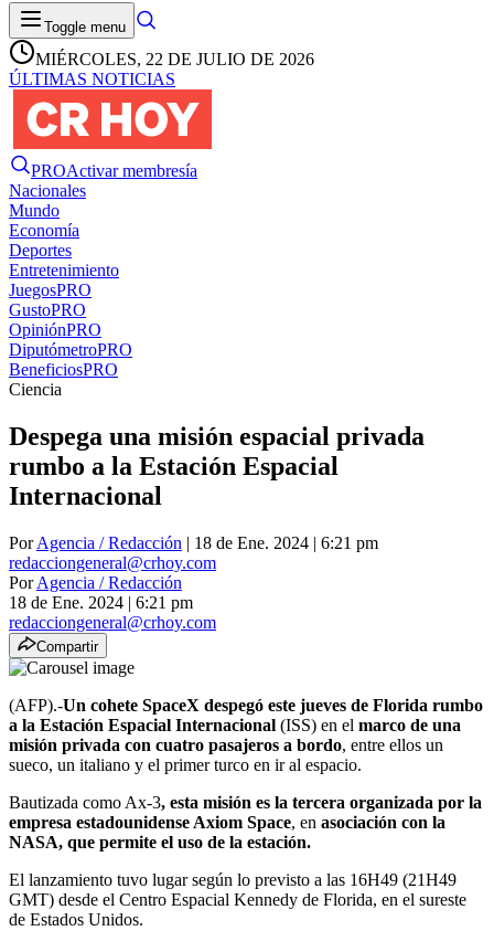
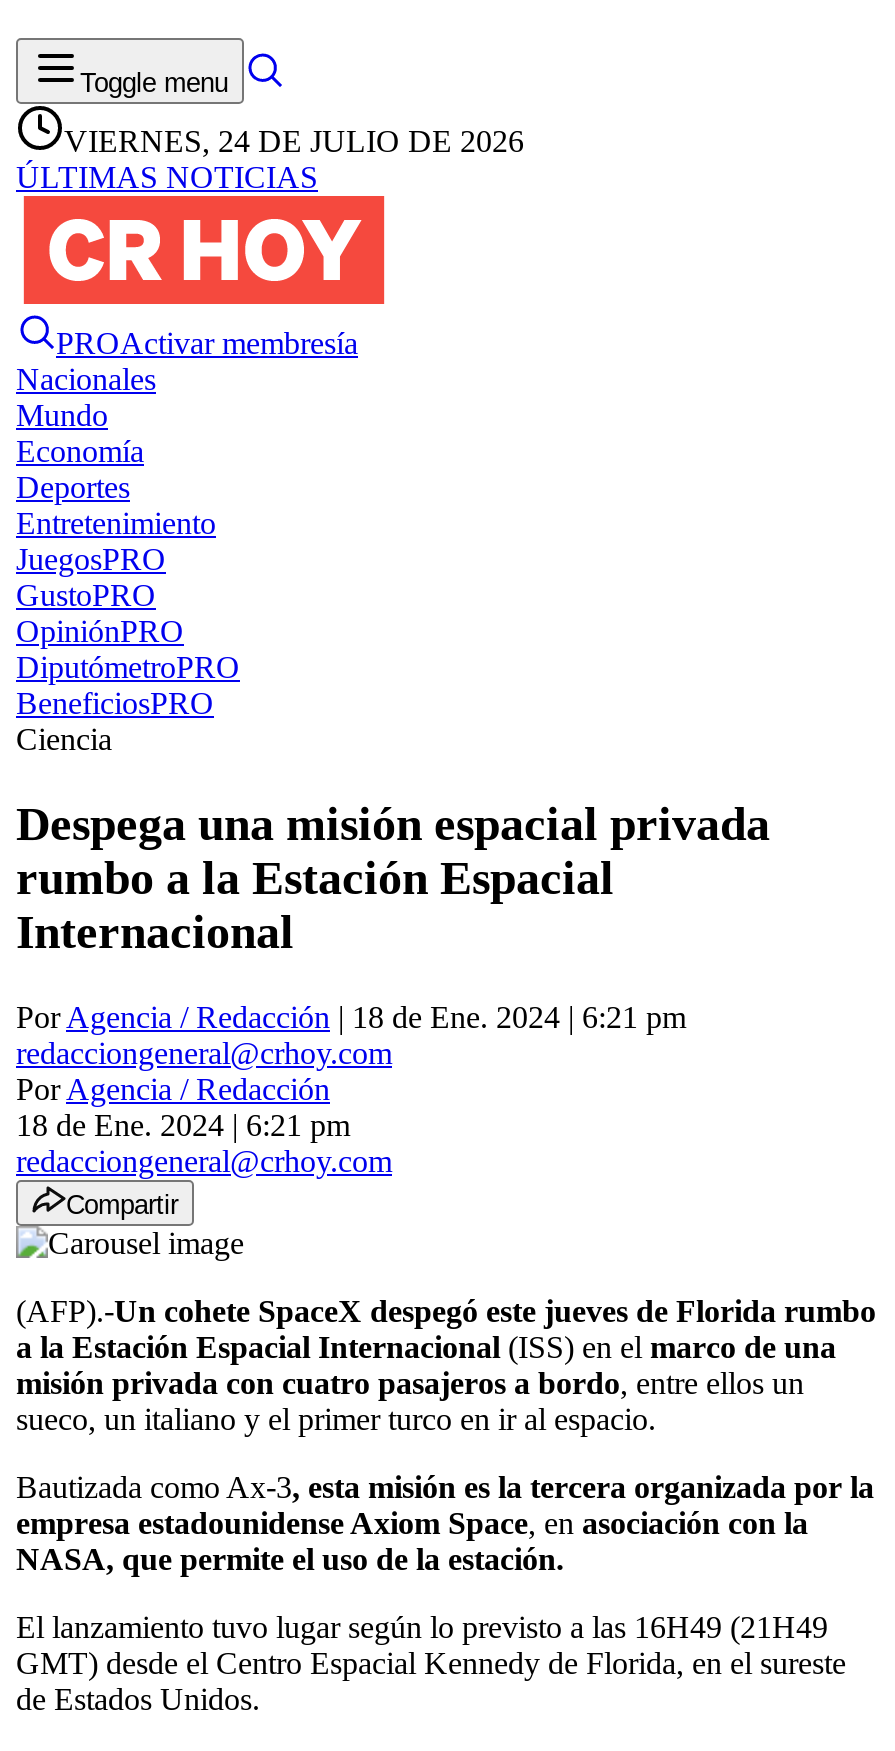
- MIÉRCOLES, 22 DE JULIO DE 2026
+ VIERNES, 24 DE JULIO DE 2026
